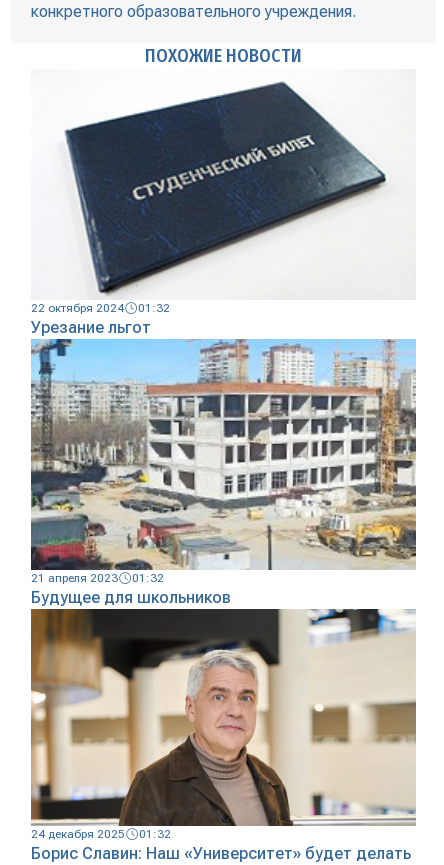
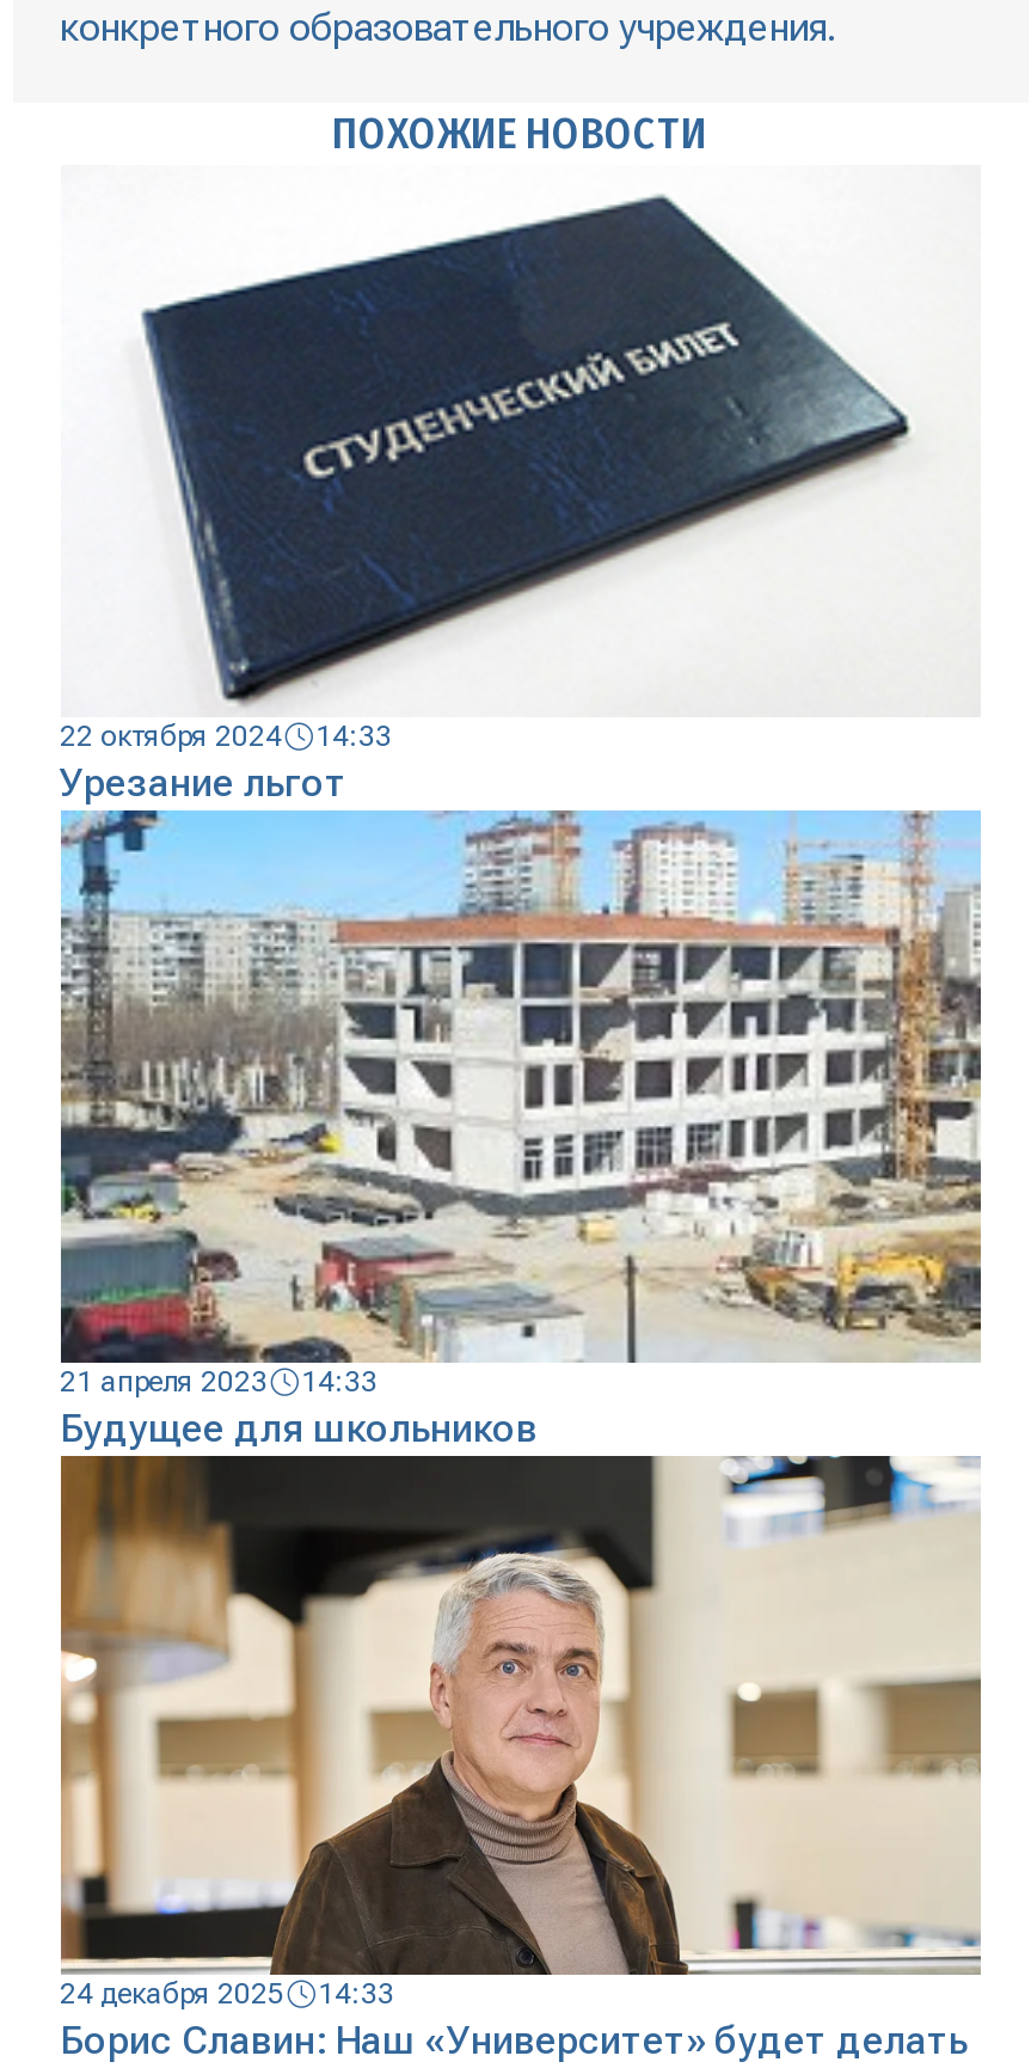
- 22 октября 2024 01:32
+ 22 октября 2024 14:33

- 21 апреля 2023 01:32
+ 21 апреля 2023 14:33

- 24 декабря 2025 01:32
+ 24 декабря 2025 14:33
